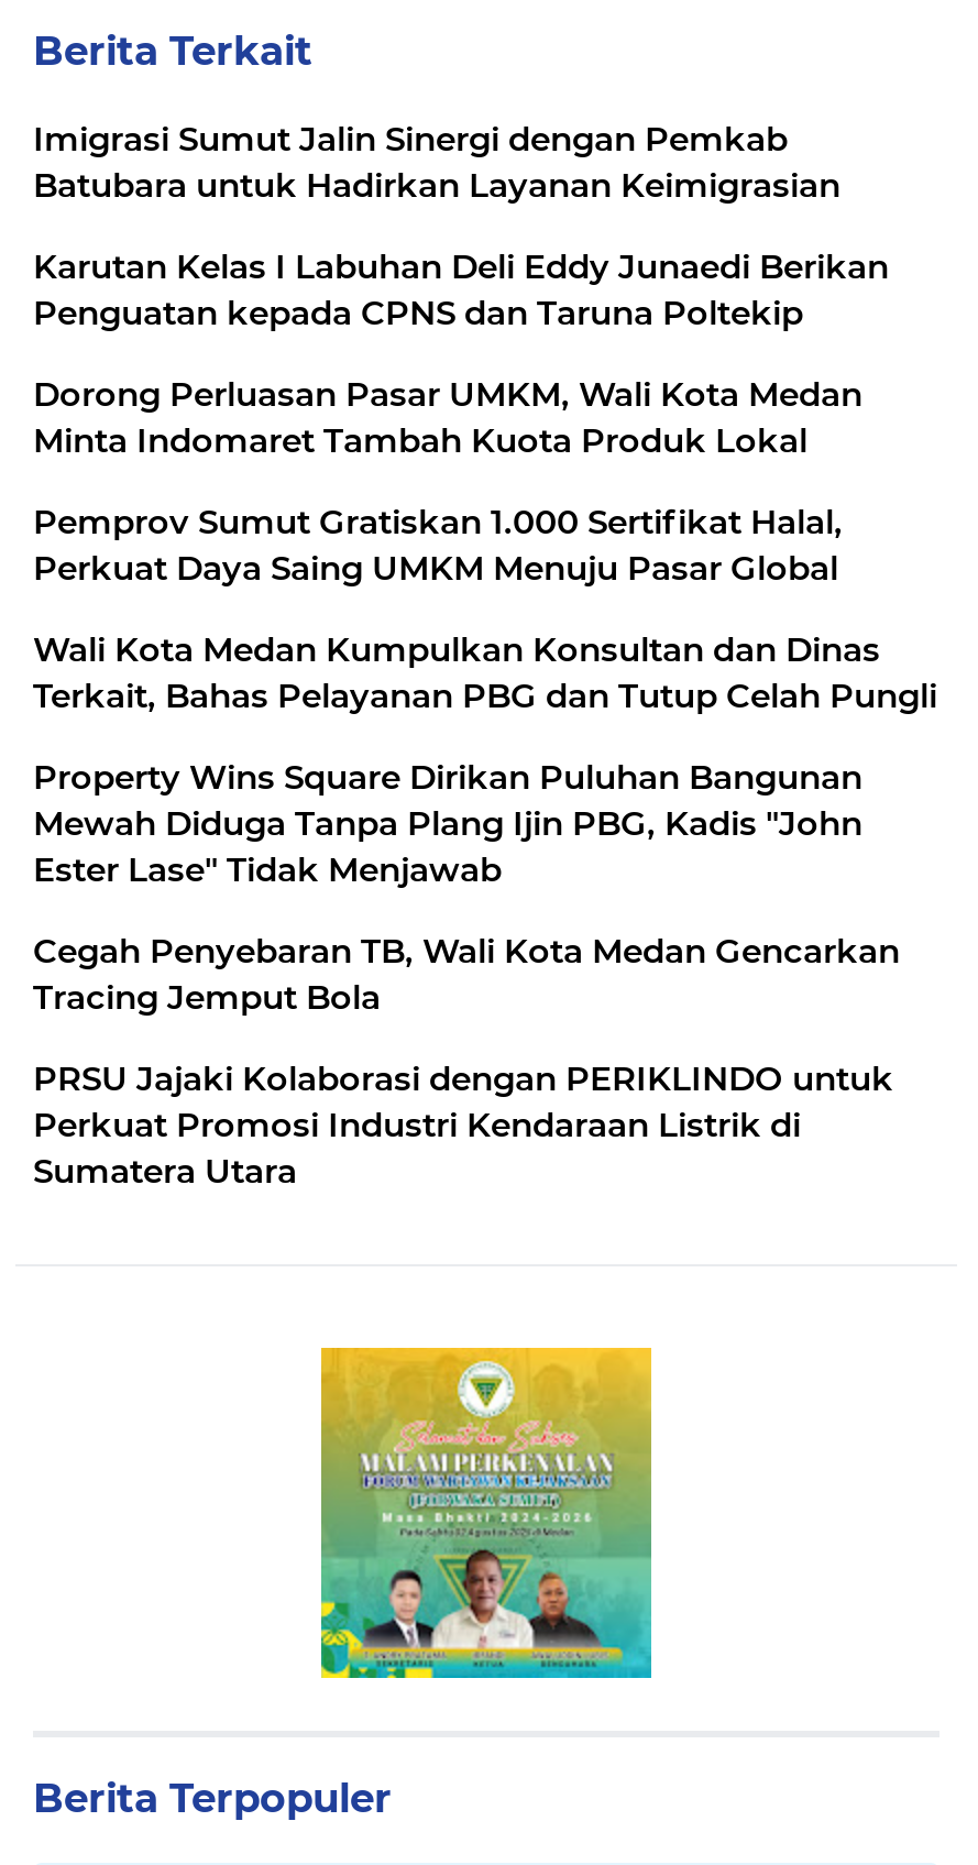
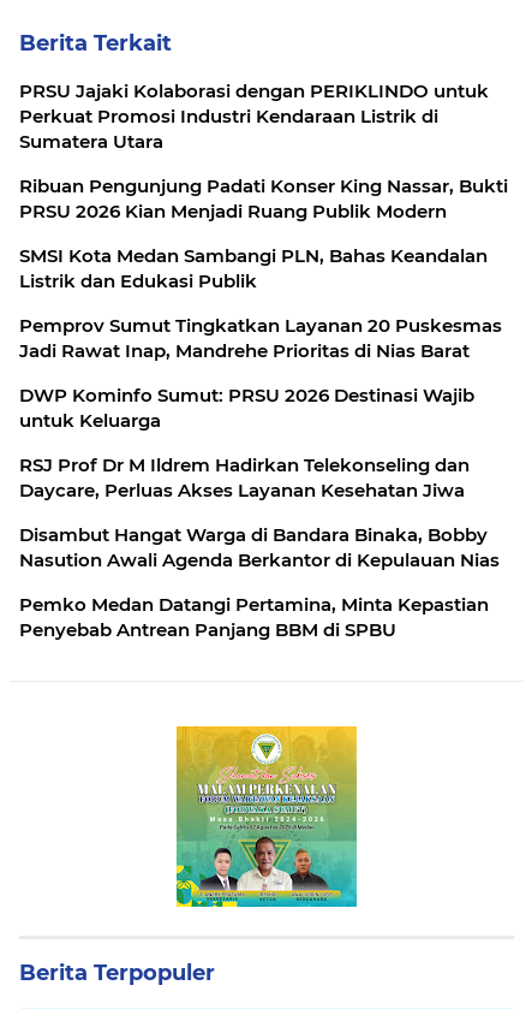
- Imigrasi Sumut Jalin Sinergi dengan Pemkab
- Batubara untuk Hadirkan Layanan Keimigrasian
- Karutan Kelas I Labuhan Deli Eddy Junaedi Berikan
- Penguatan kepada CPNS dan Taruna Poltekip
- Dorong Perluasan Pasar UMKM, Wali Kota Medan
- Minta Indomaret Tambah Kuota Produk Lokal
- Pemprov Sumut Gratiskan 1.000 Sertifikat Halal,
- Perkuat Daya Saing UMKM Menuju Pasar Global
- Wali Kota Medan Kumpulkan Konsultan dan Dinas
- Terkait, Bahas Pelayanan PBG dan Tutup Celah Pungli
- Property Wins Square Dirikan Puluhan Bangunan
- Mewah Diduga Tanpa Plang Ijin PBG, Kadis "John
- Ester Lase" Tidak Menjawab
- Cegah Penyebaran TB, Wali Kota Medan Gencarkan
- Tracing Jemput Bola

moved up: PRSU Jajaki Kolaborasi dengan PERIKLINDO untuk | Perkuat Promosi Industri Kendaraan Listrik di | Sumatera Utara

+ Ribuan Pengunjung Padati Konser King Nassar, Bukti
+ PRSU 2026 Kian Menjadi Ruang Publik Modern
+ SMSI Kota Medan Sambangi PLN, Bahas Keandalan
+ Listrik dan Edukasi Publik
+ Pemprov Sumut Tingkatkan Layanan 20 Puskesmas
+ Jadi Rawat Inap, Mandrehe Prioritas di Nias Barat
+ DWP Kominfo Sumut: PRSU 2026 Destinasi Wajib
+ untuk Keluarga
+ RSJ Prof Dr M Ildrem Hadirkan Telekonseling dan
+ Daycare, Perluas Akses Layanan Kesehatan Jiwa
+ Disambut Hangat Warga di Bandara Binaka, Bobby
+ Nasution Awali Agenda Berkantor di Kepulauan Nias
+ Pemko Medan Datangi Pertamina, Minta Kepastian
+ Penyebab Antrean Panjang BBM di SPBU
